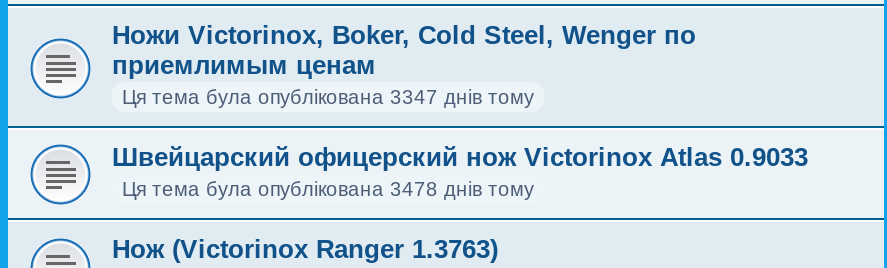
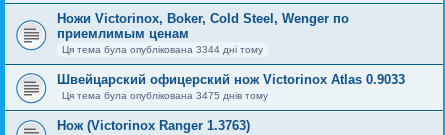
- Ця тема була опублікована 3347 днів тому
+ Ця тема була опублікована 3344 дні тому

- Ця тема була опублікована 3478 днів тому
+ Ця тема була опублікована 3475 днів тому
